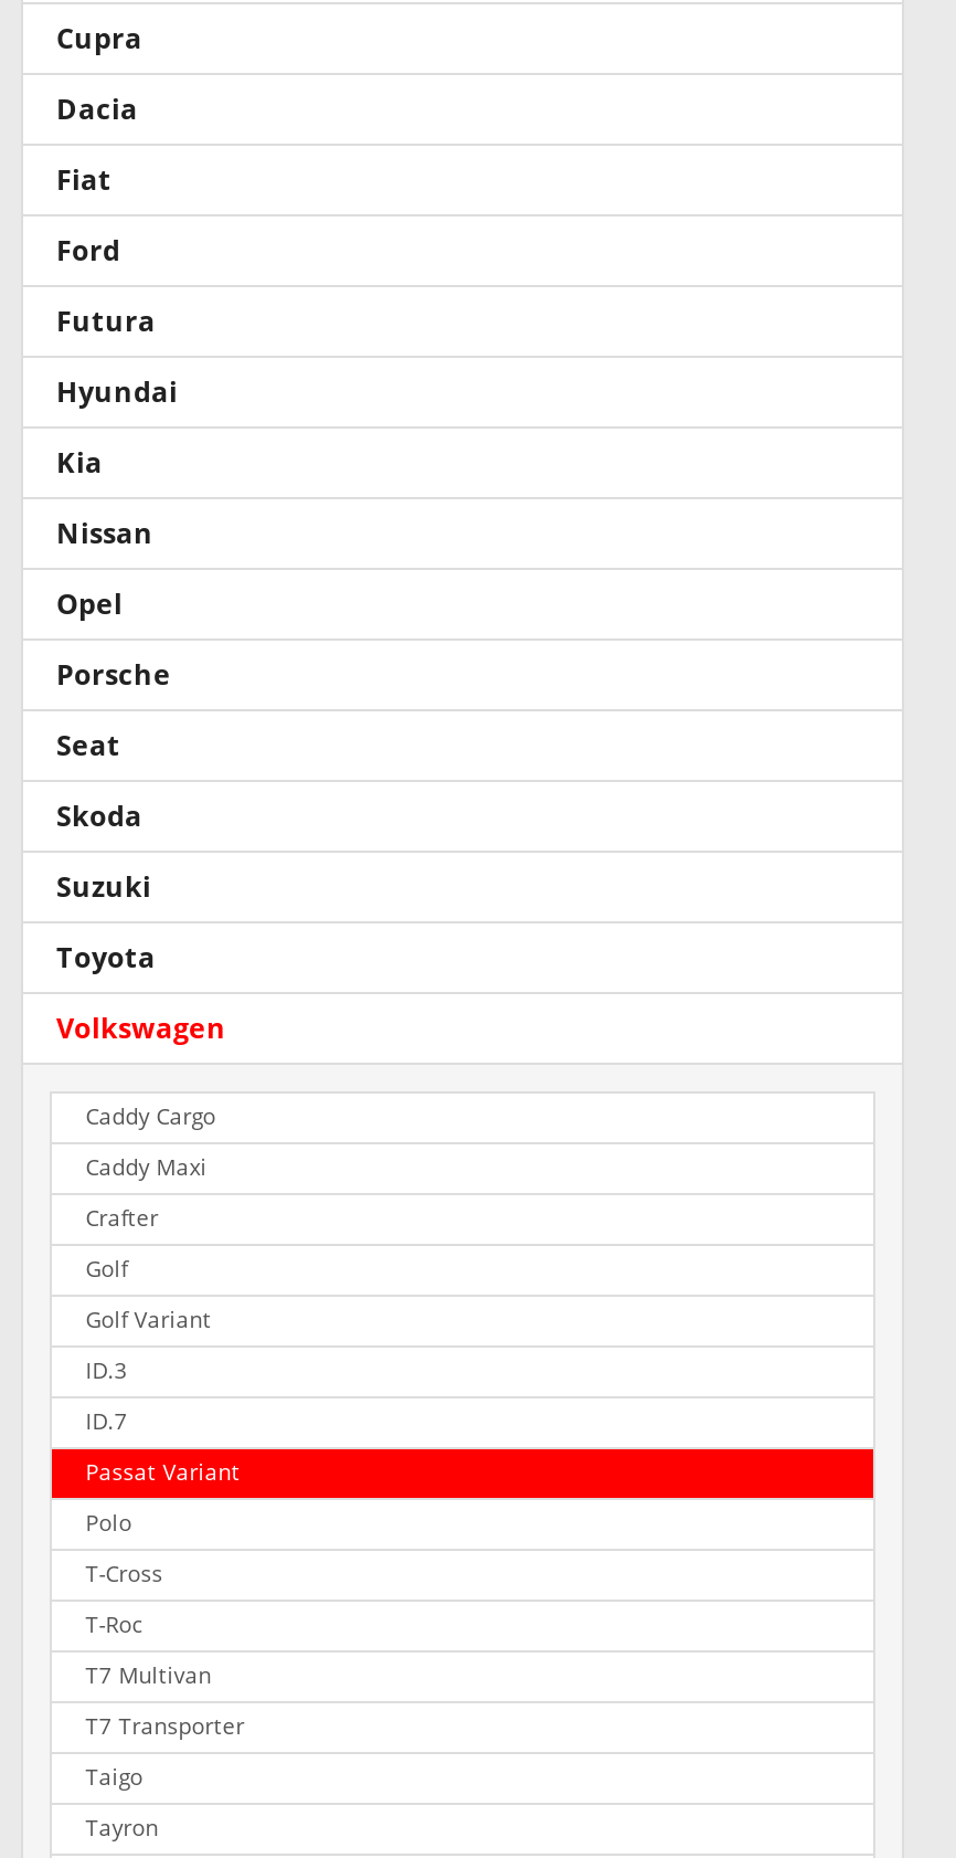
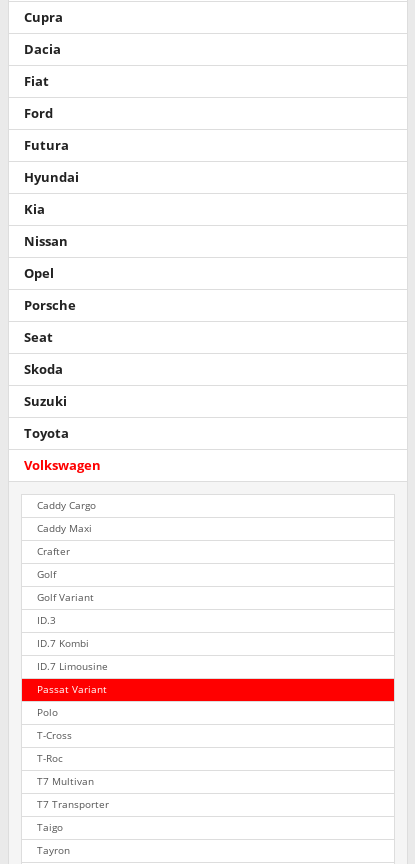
- ID.7
+ ID.7 Kombi
+ ID.7 Limousine
